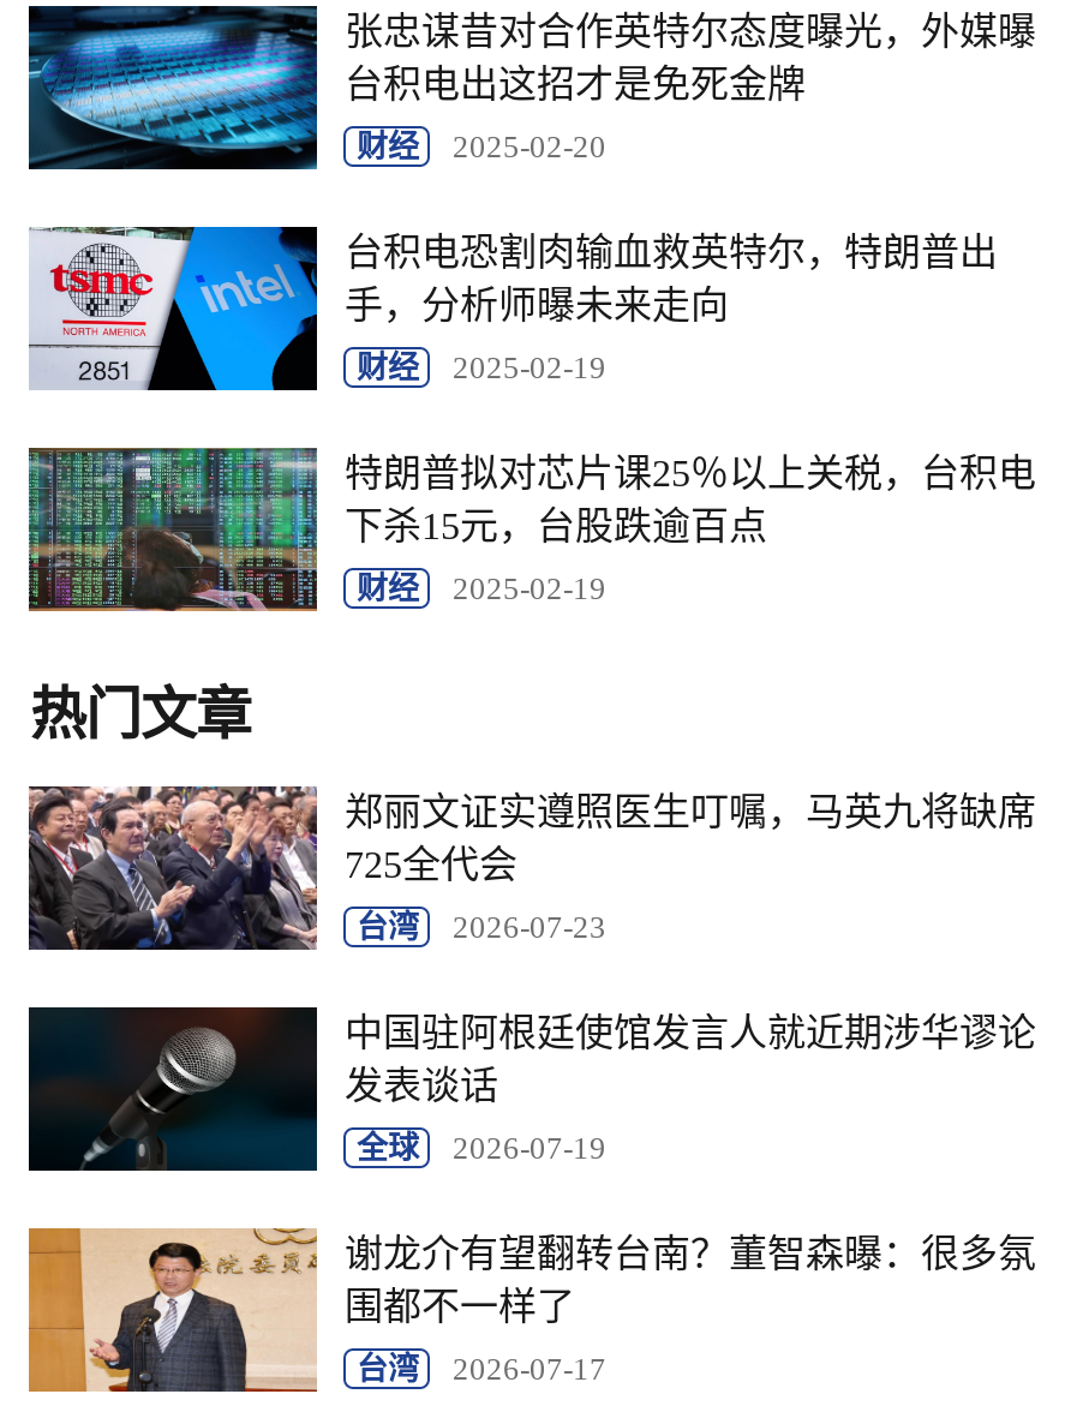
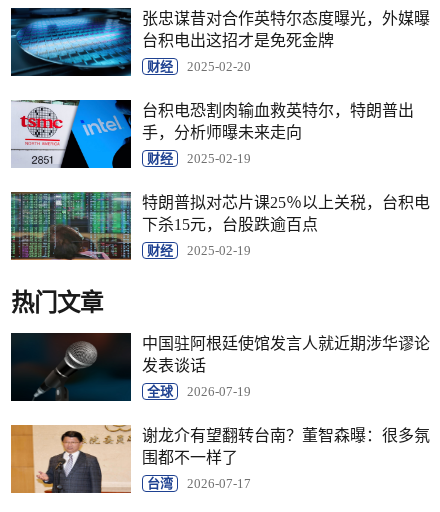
- [image]
- 郑丽文证实遵照医生叮嘱，马英九将缺席
- 725全代会
- 台湾
- 2026-07-23
